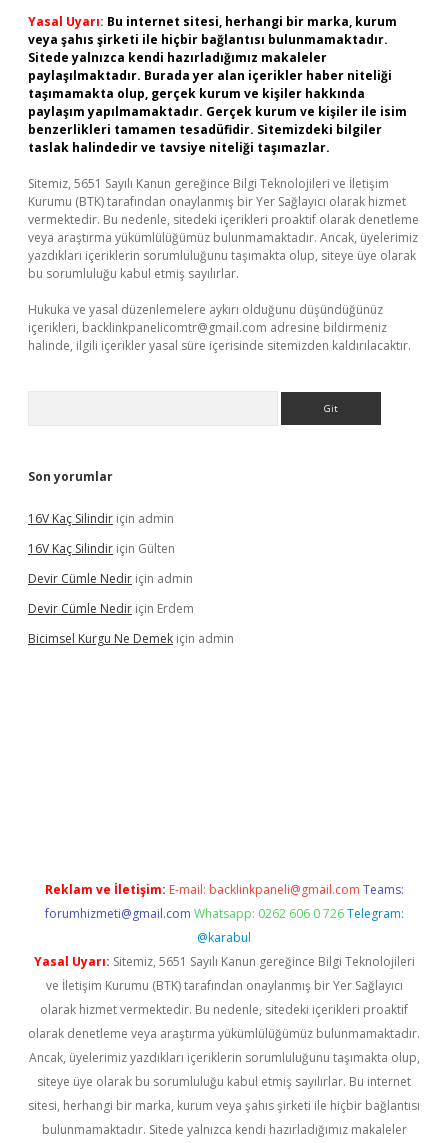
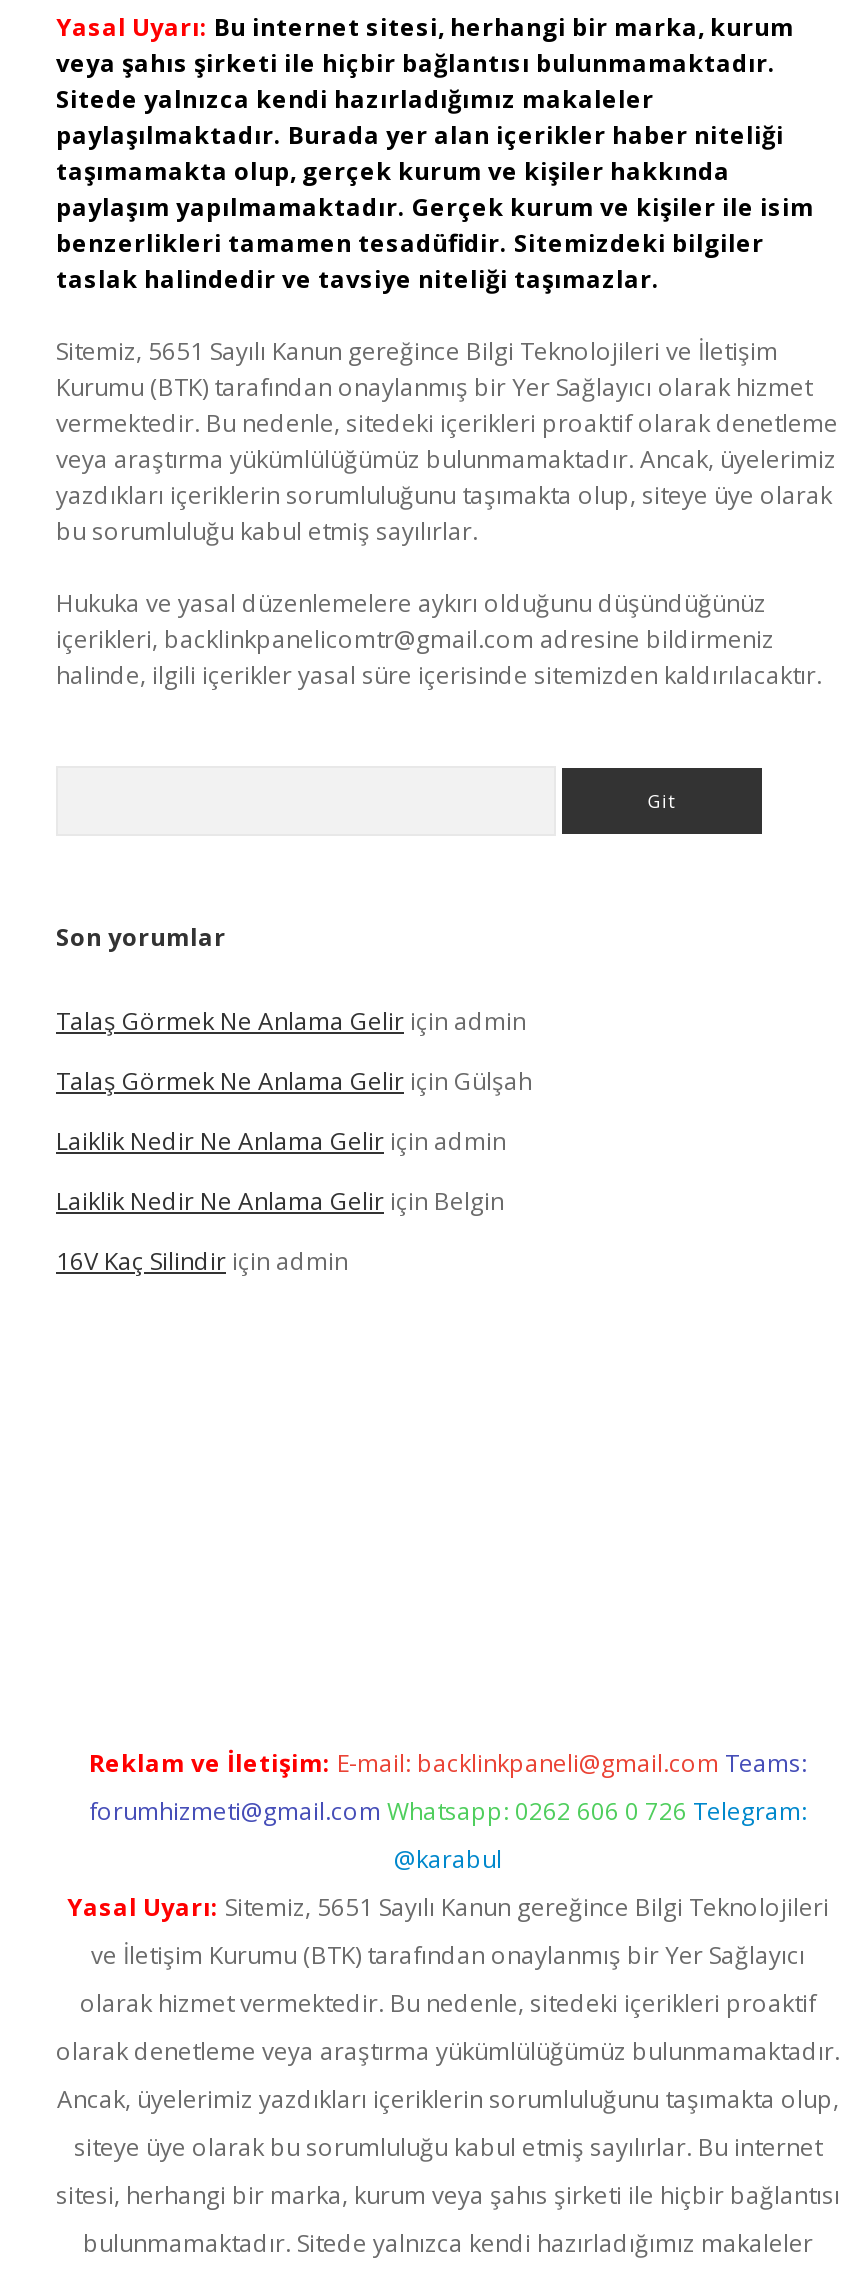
+ Talaş Görmek Ne Anlama Gelir için admin
+ Talaş Görmek Ne Anlama Gelir için Gülşah
+ Laiklik Nedir Ne Anlama Gelir için admin
+ Laiklik Nedir Ne Anlama Gelir için Belgin

moved down: 16V Kaç Silindir için admin

- 16V Kaç Silindir için Gülten
- Devir Cümle Nedir için admin
- Devir Cümle Nedir için Erdem
- Bicimsel Kurgu Ne Demek için admin
